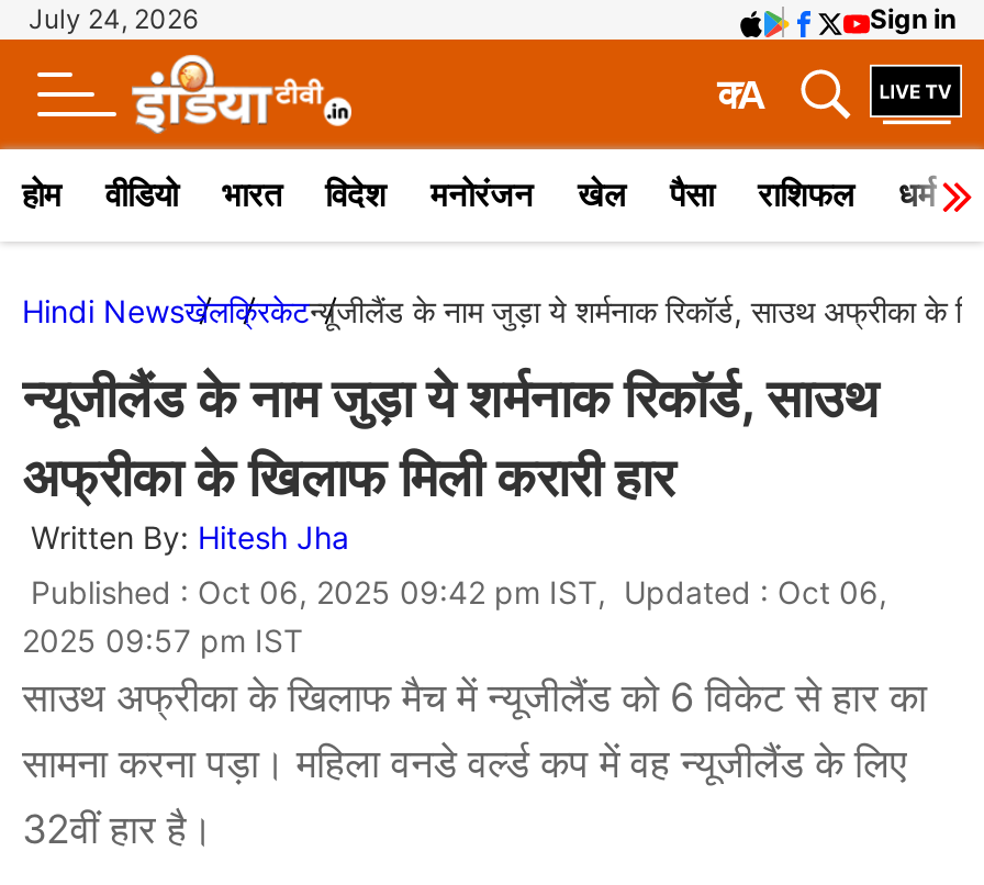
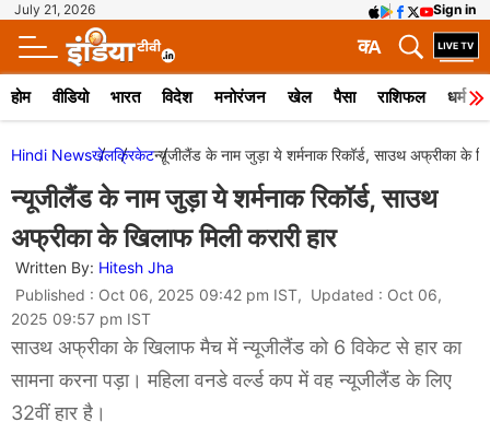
- July 24, 2026
+ July 21, 2026
